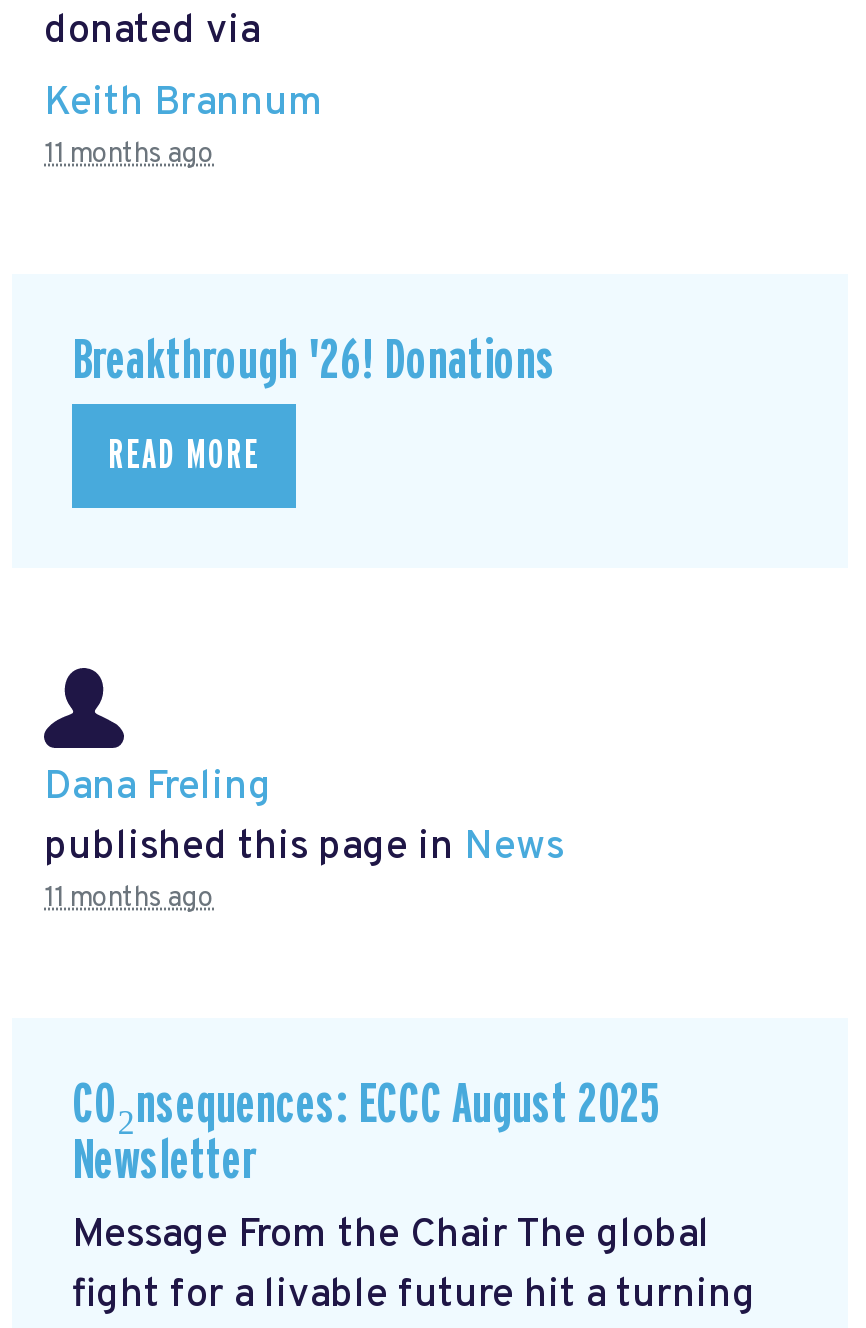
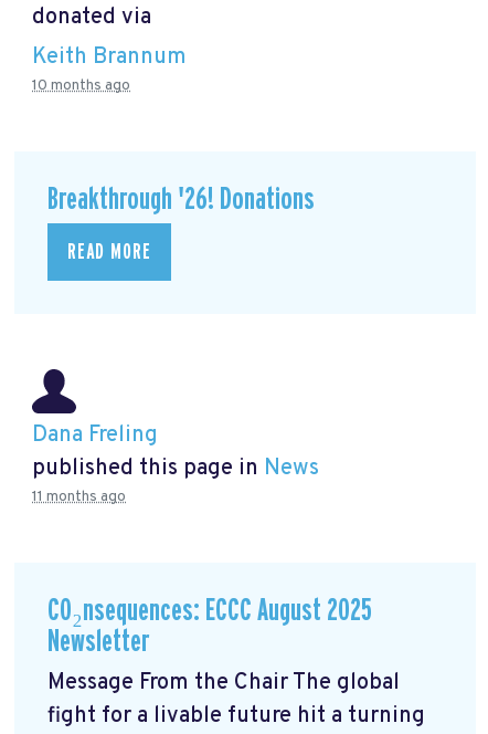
- 11 months ago
+ 10 months ago
